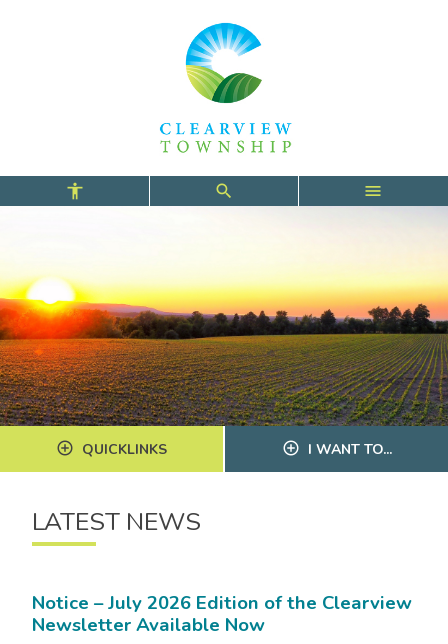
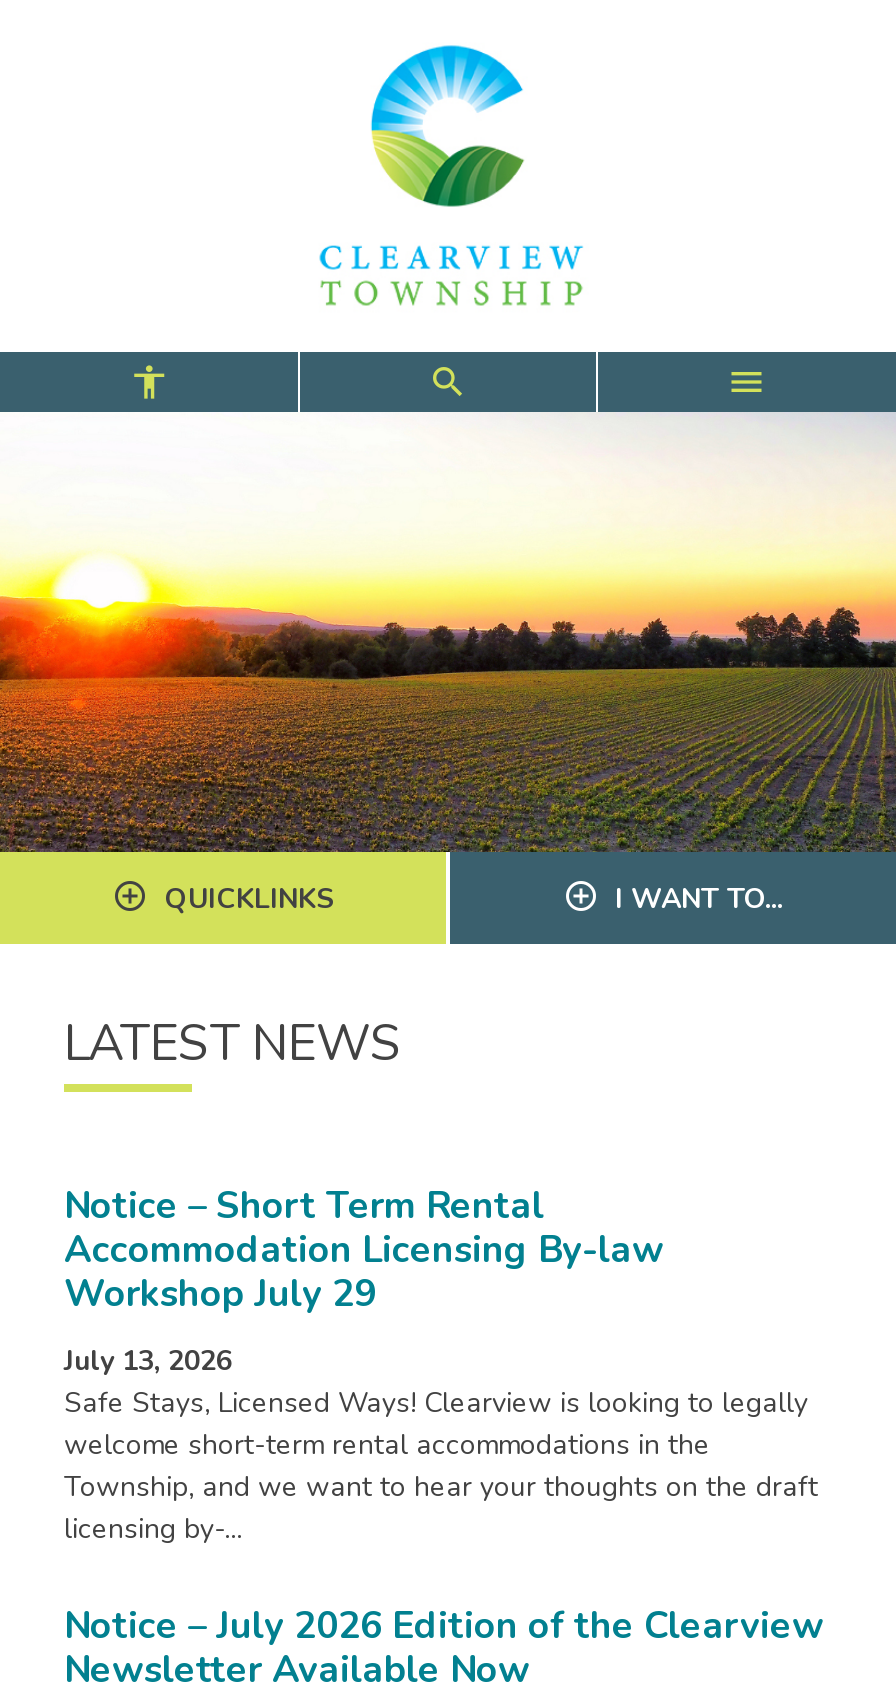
+ Notice – Short Term Rental
+ Accommodation Licensing By-law
+ Workshop July 29
+ July 13, 2026
+ Safe Stays, Licensed Ways! Clearview is looking to legally
+ welcome short-term rental accommodations in the
+ Township, and we want to hear your thoughts on the draft
+ licensing by-…
